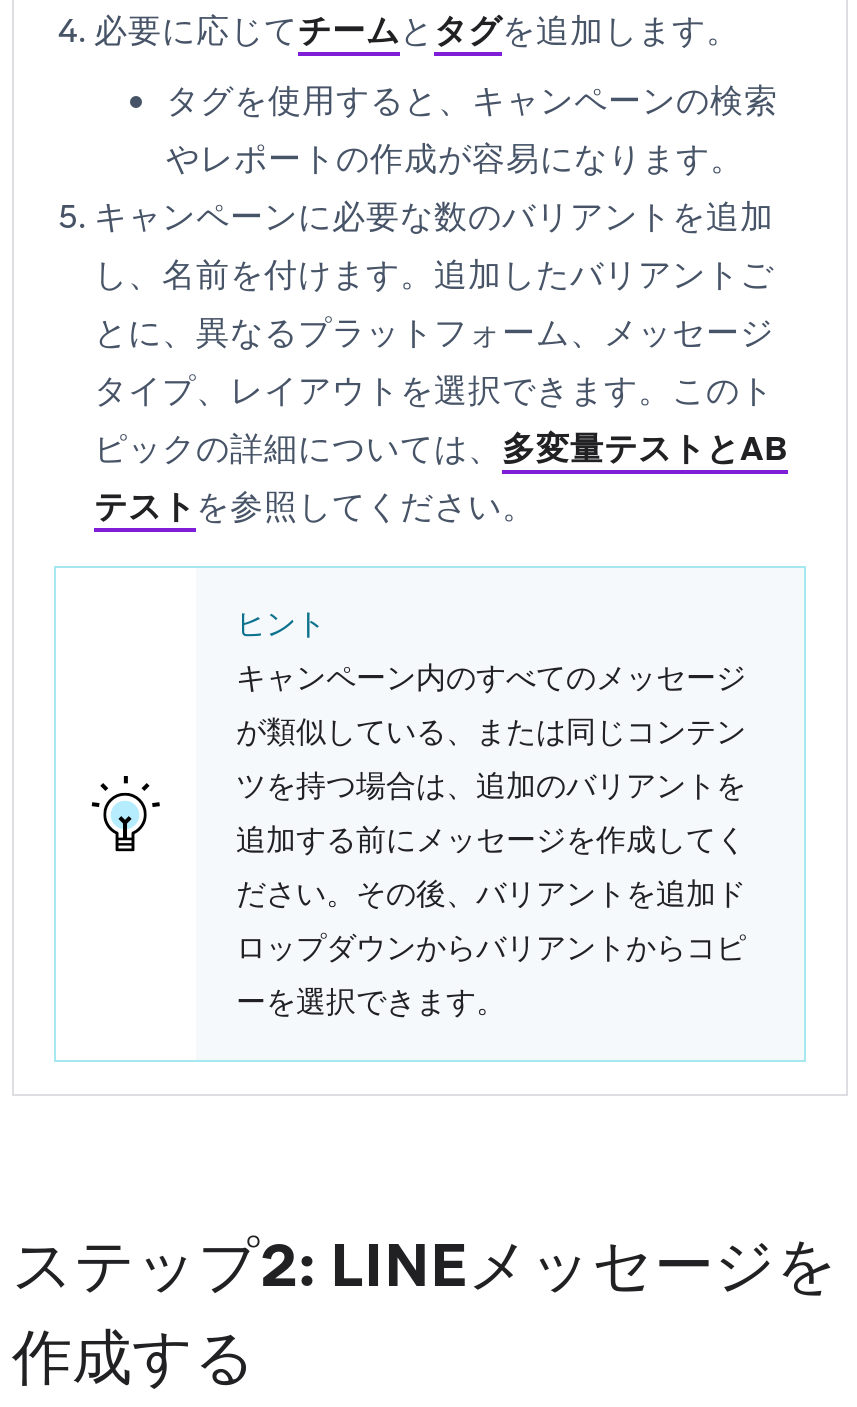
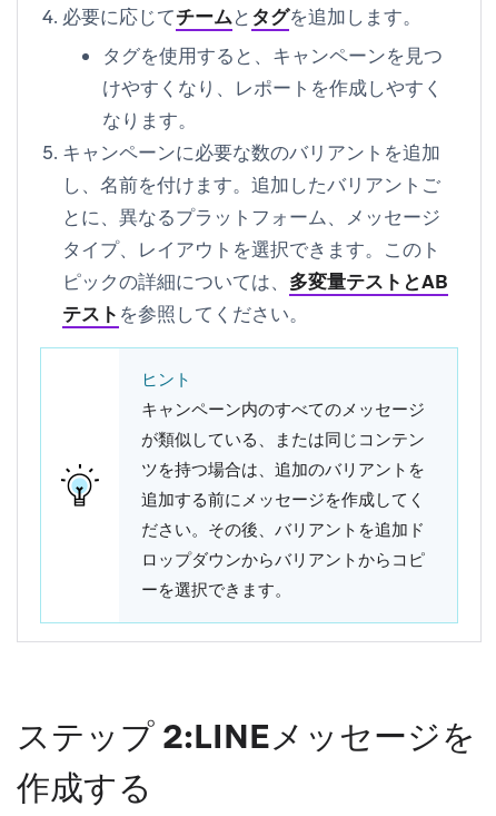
- タグを使用すると、キャンペーンの検索
- やレポートの作成が容易になります。
+ タグを使用すると、キャンペーンを見つ
+ けやすくなり、レポートを作成しやすく
+ なります。

- ステップ2: LINEメッセージを
+ ステップ 2:LINEメッセージを
